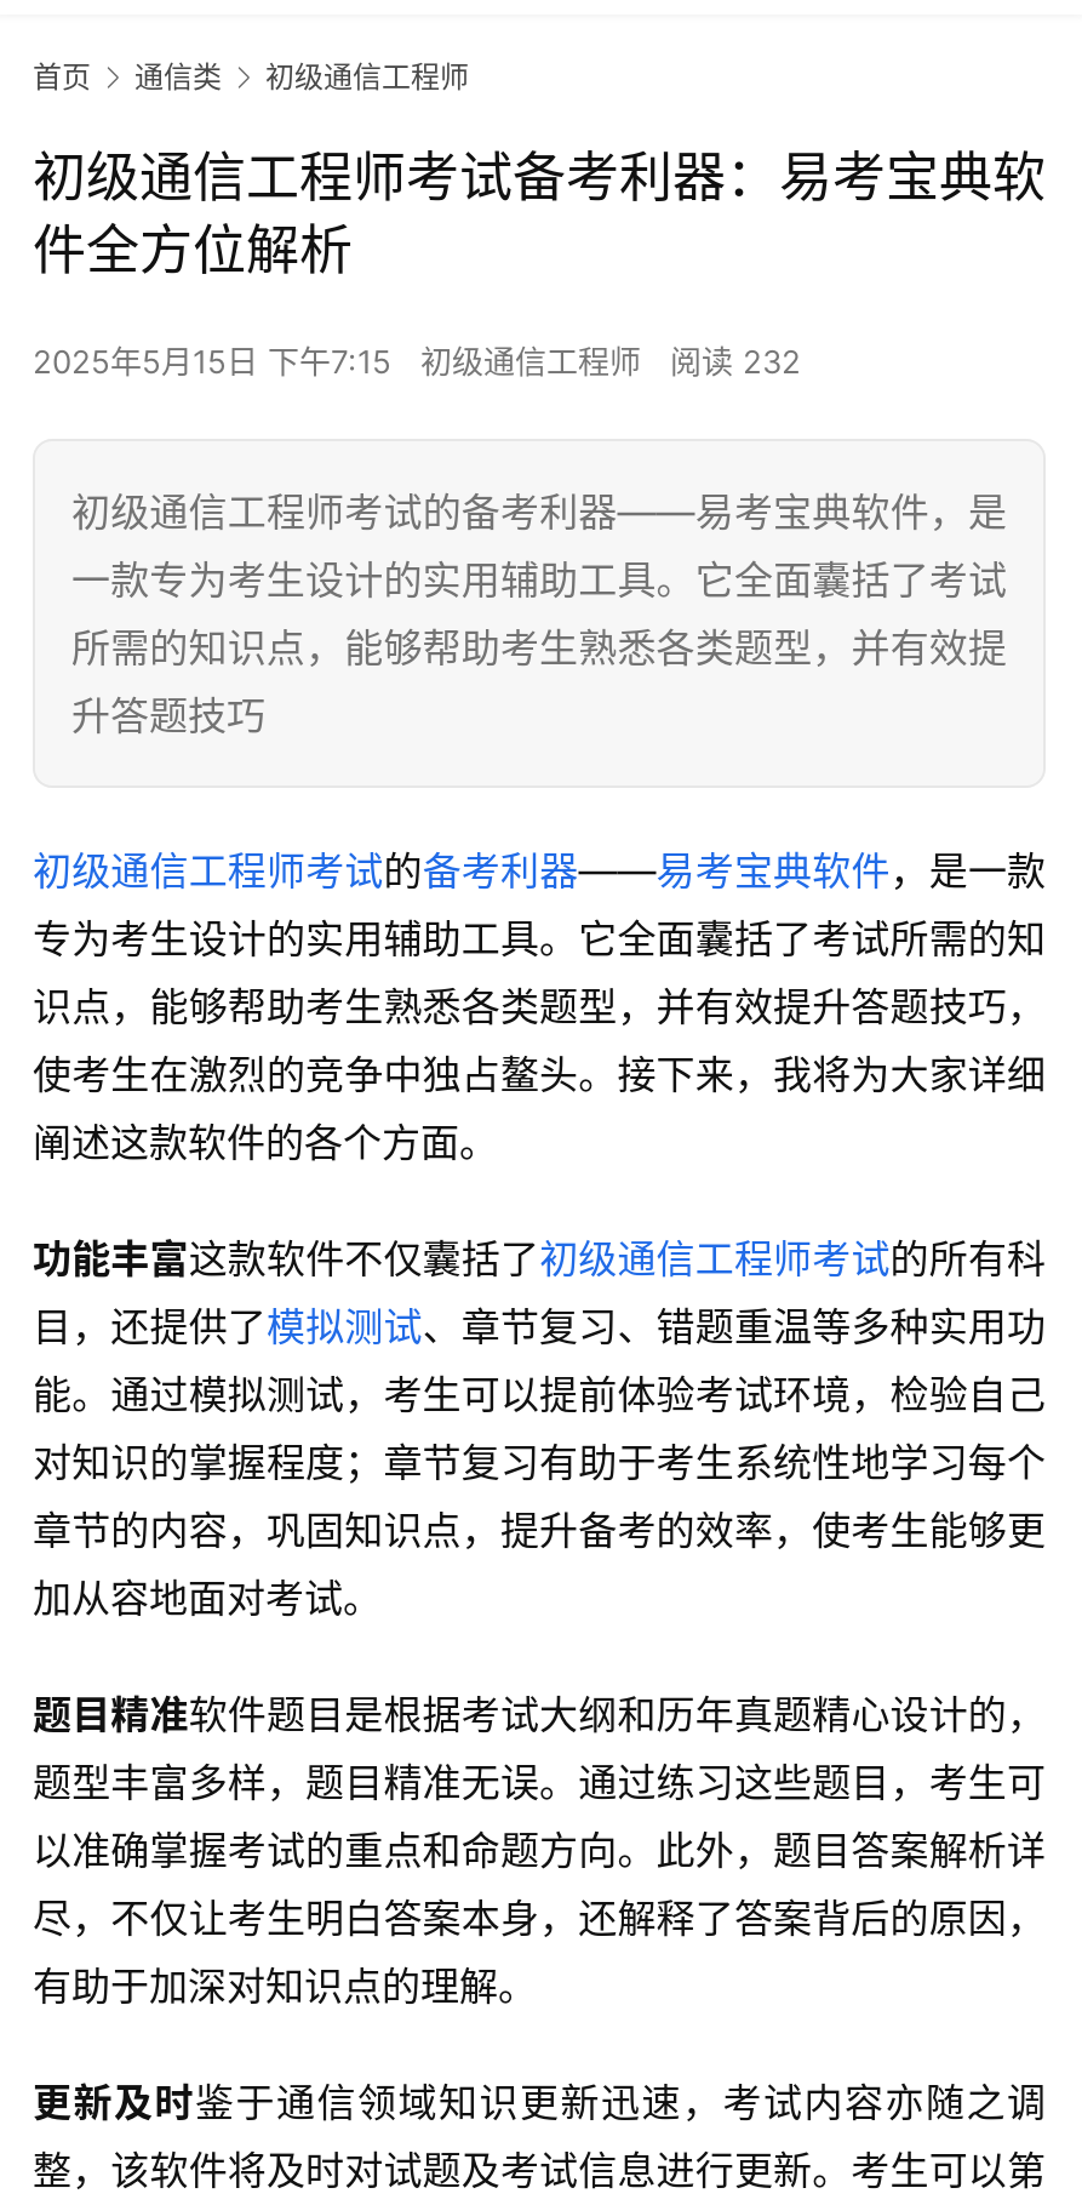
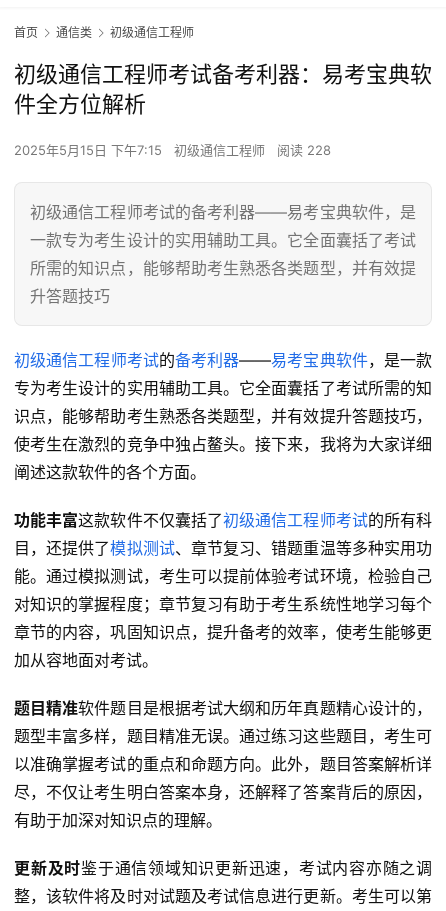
- 2025年5月15日 下午7:15 初级通信工程师 阅读 232
+ 2025年5月15日 下午7:15 初级通信工程师 阅读 228
